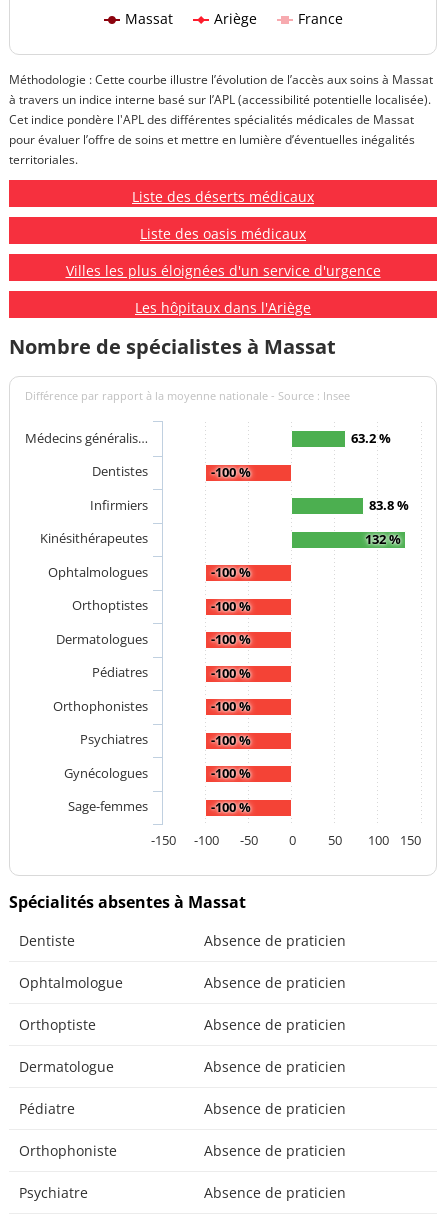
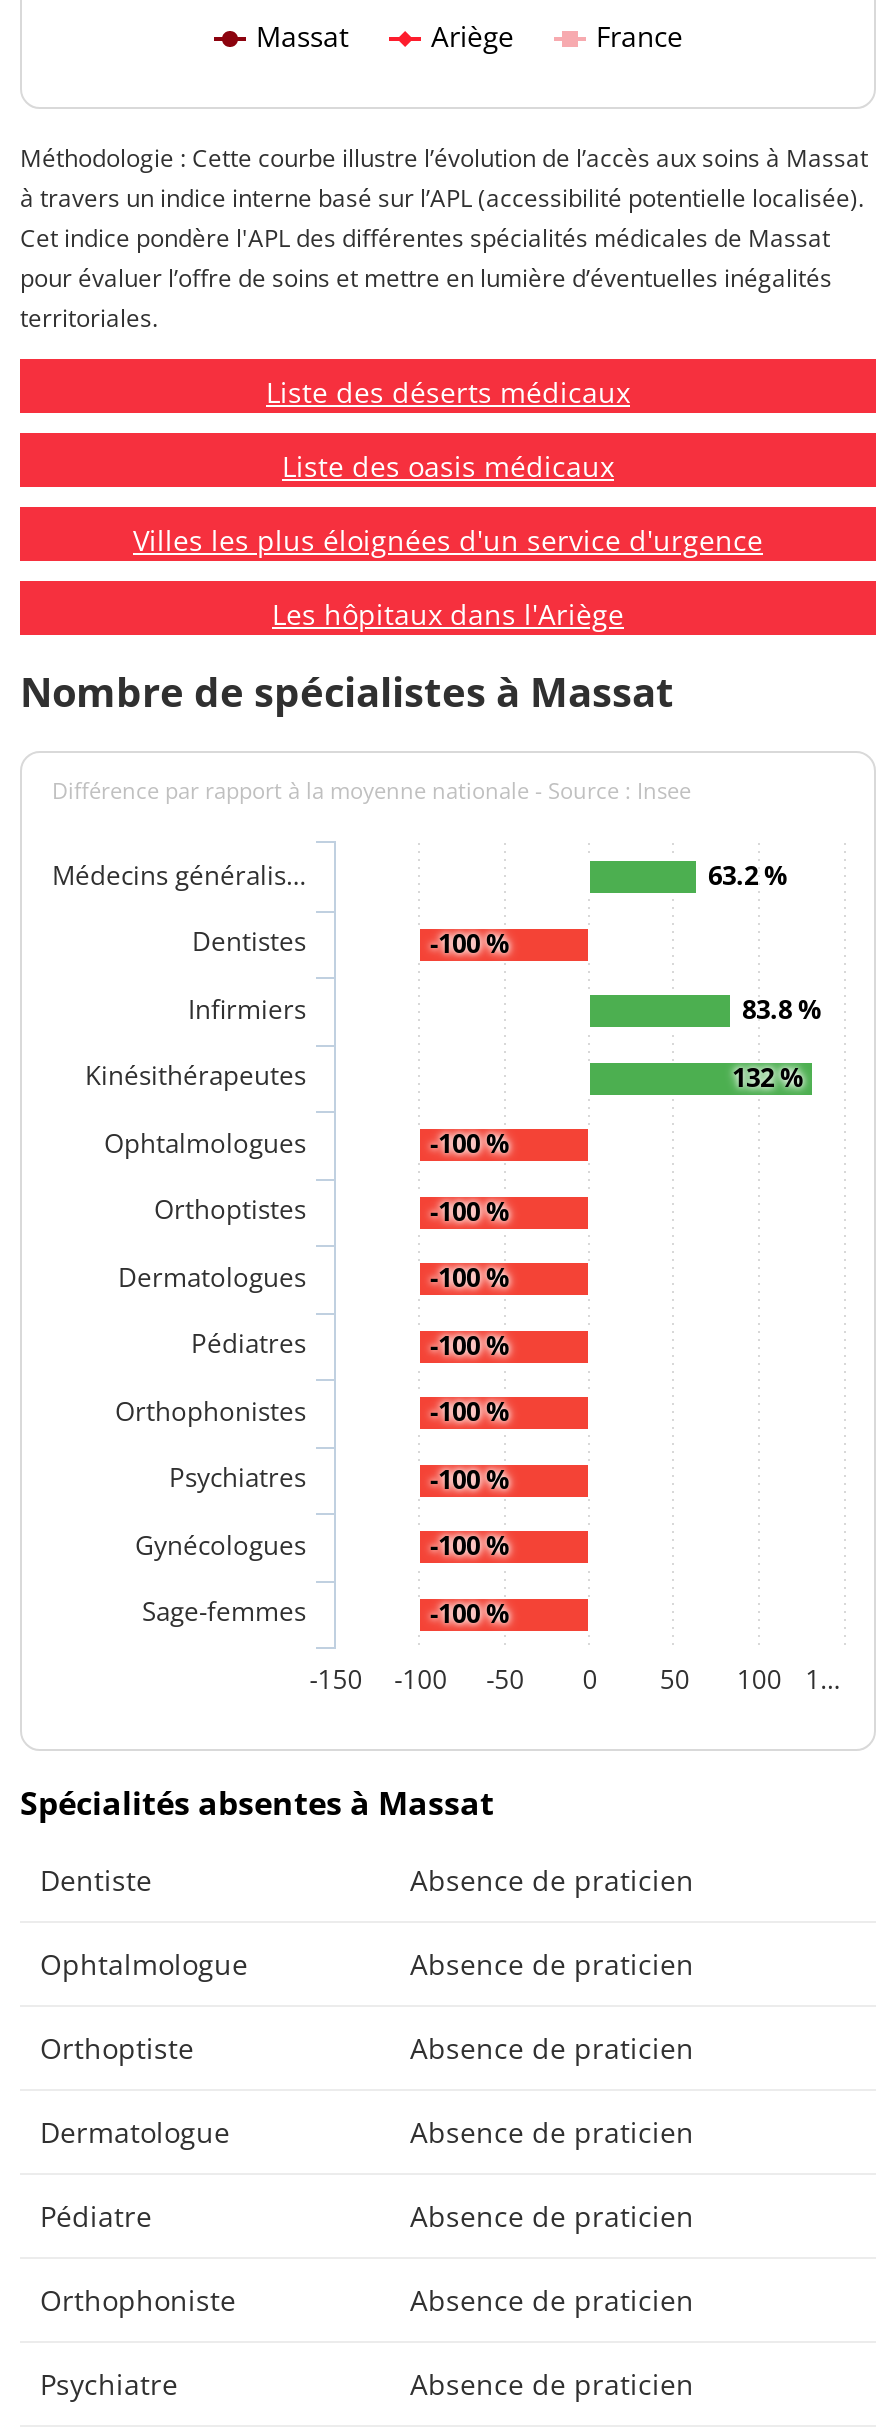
- -150 -100 -50 0 50 100 150
+ -150 -100 -50 0 50 100 1…
